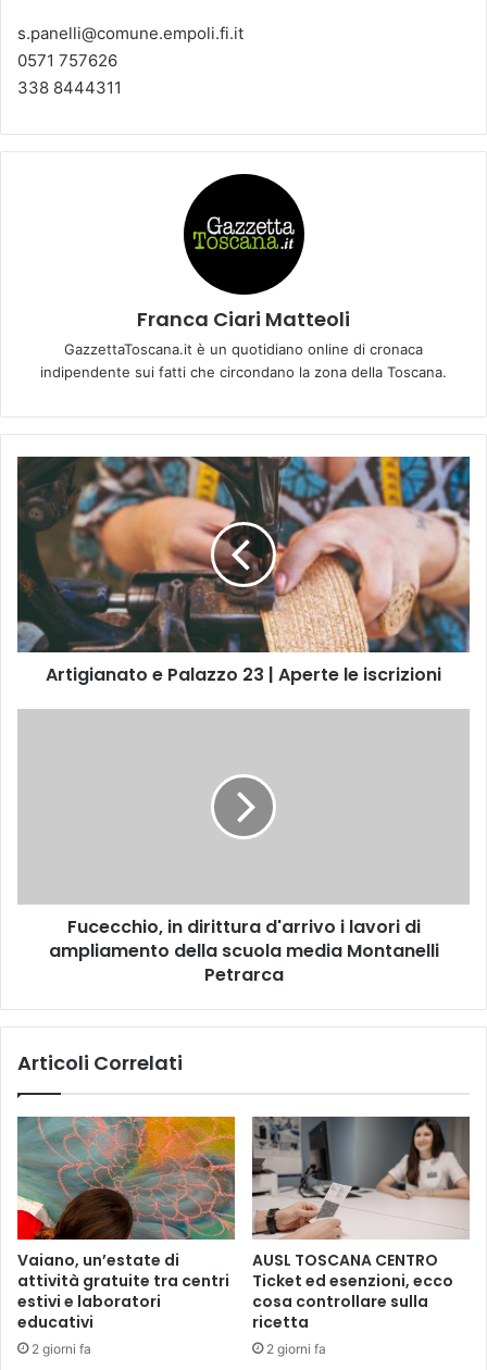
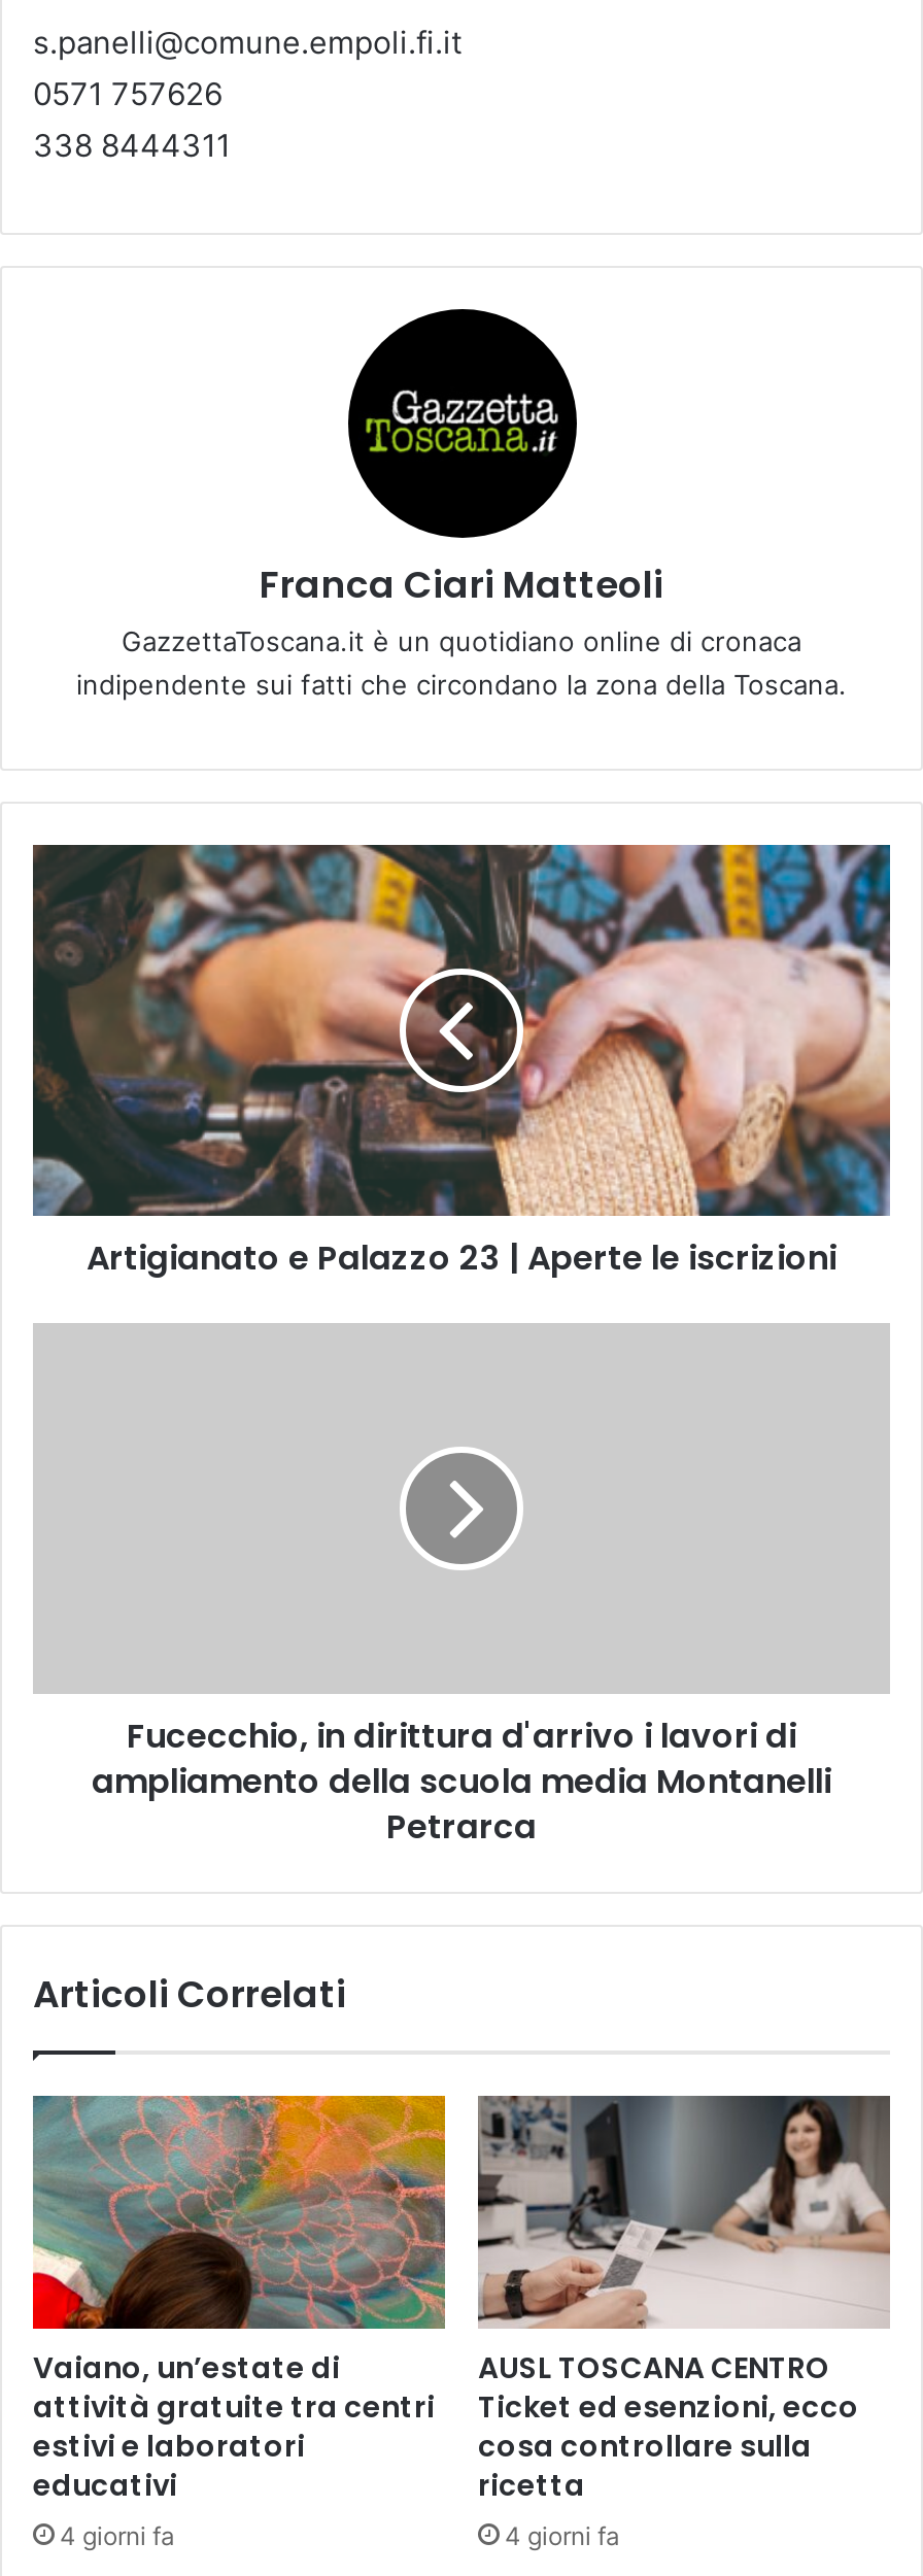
- 2 giorni fa
+ 4 giorni fa

- 2 giorni fa
+ 4 giorni fa
